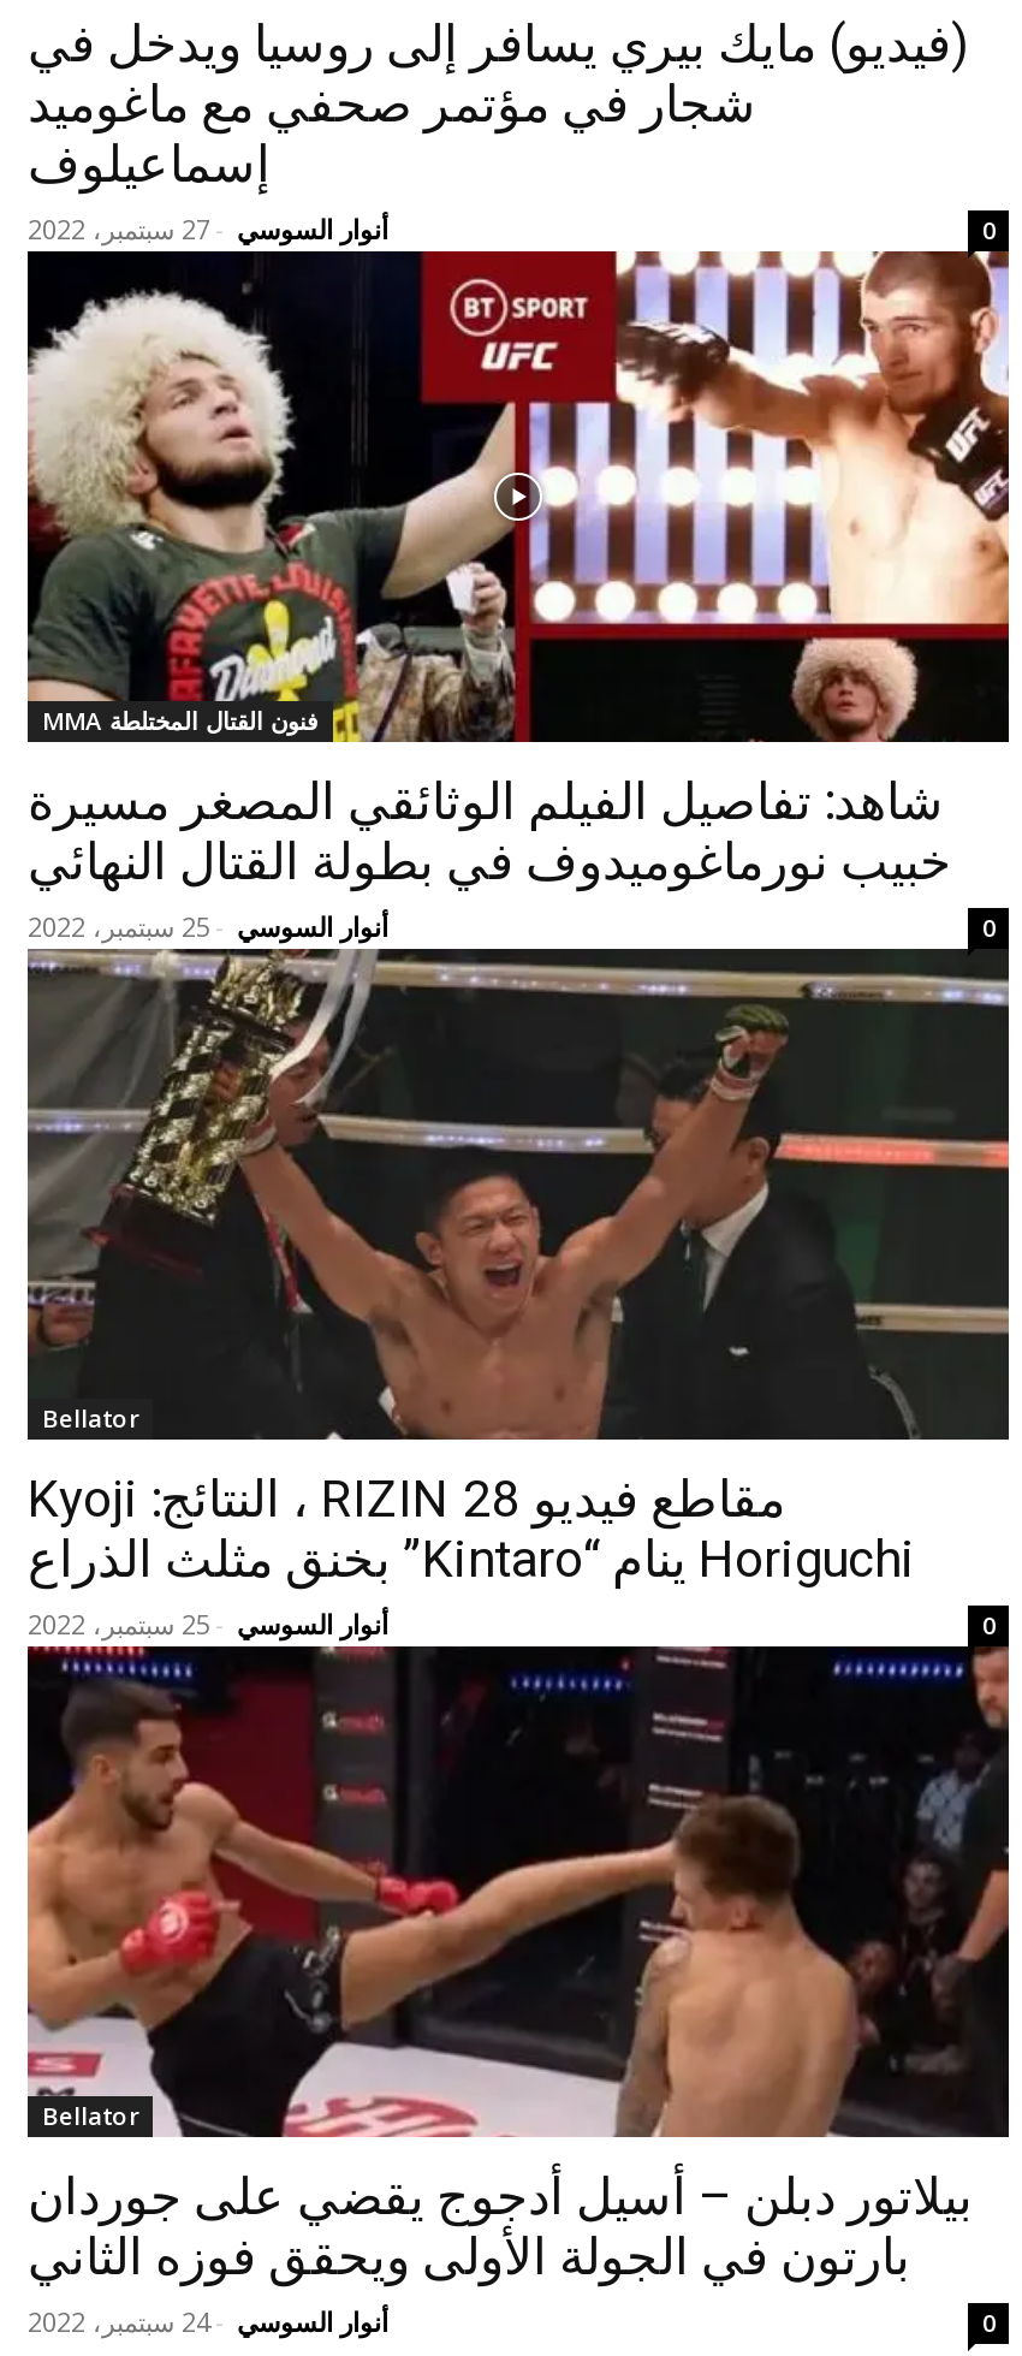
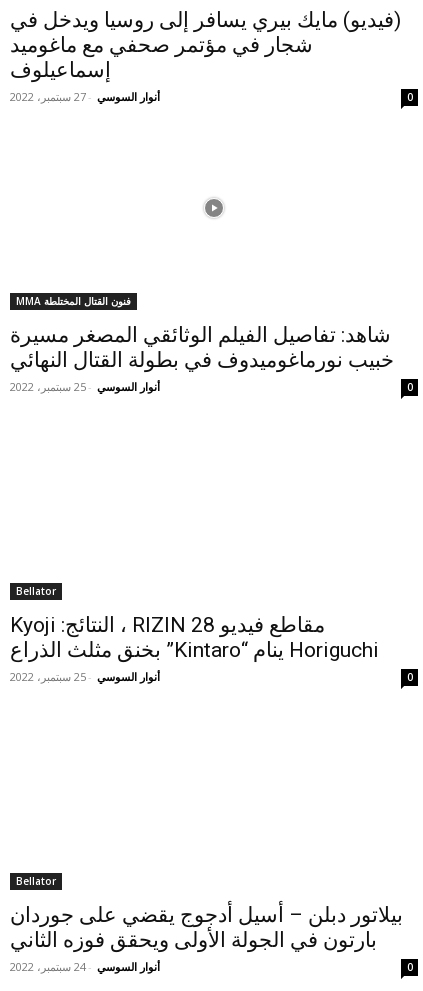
- [image]

- [image]

- [image]
